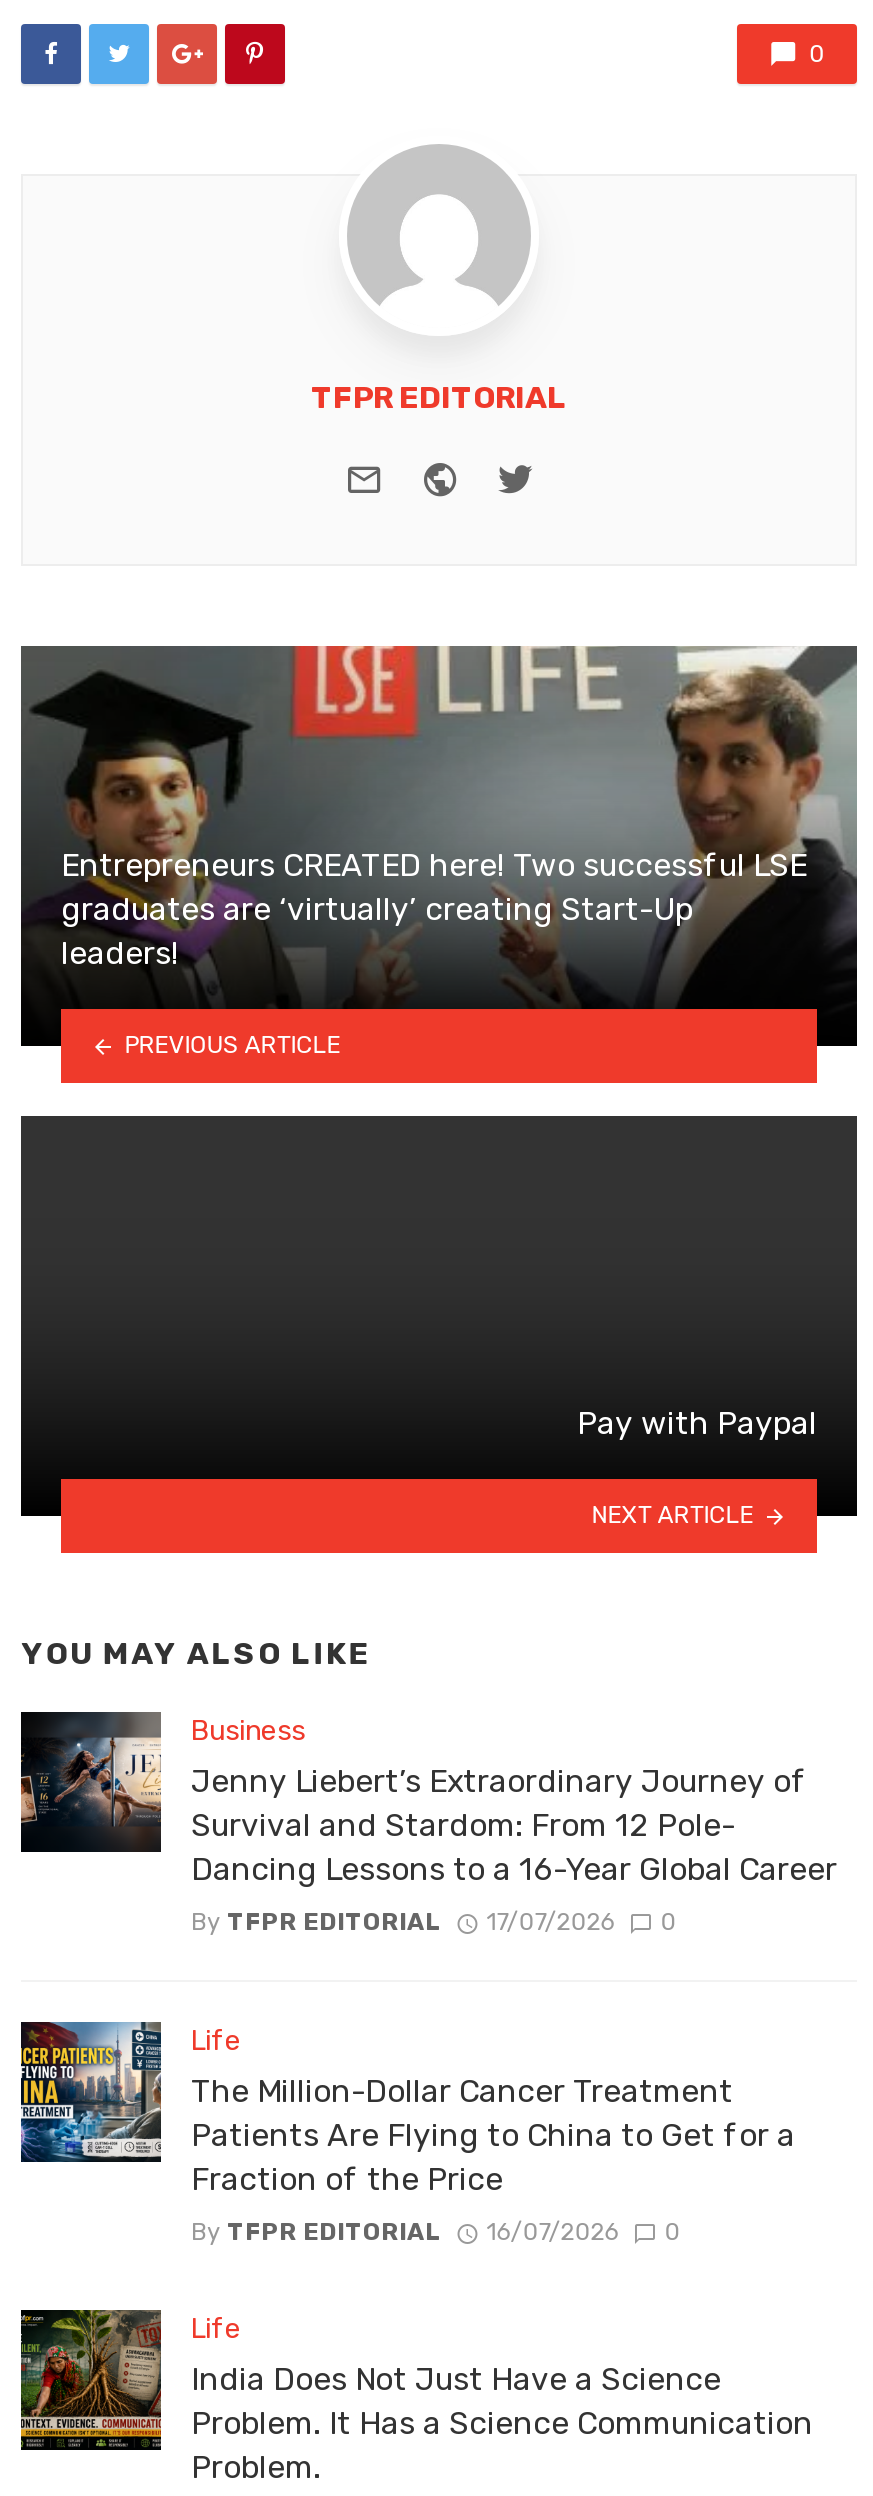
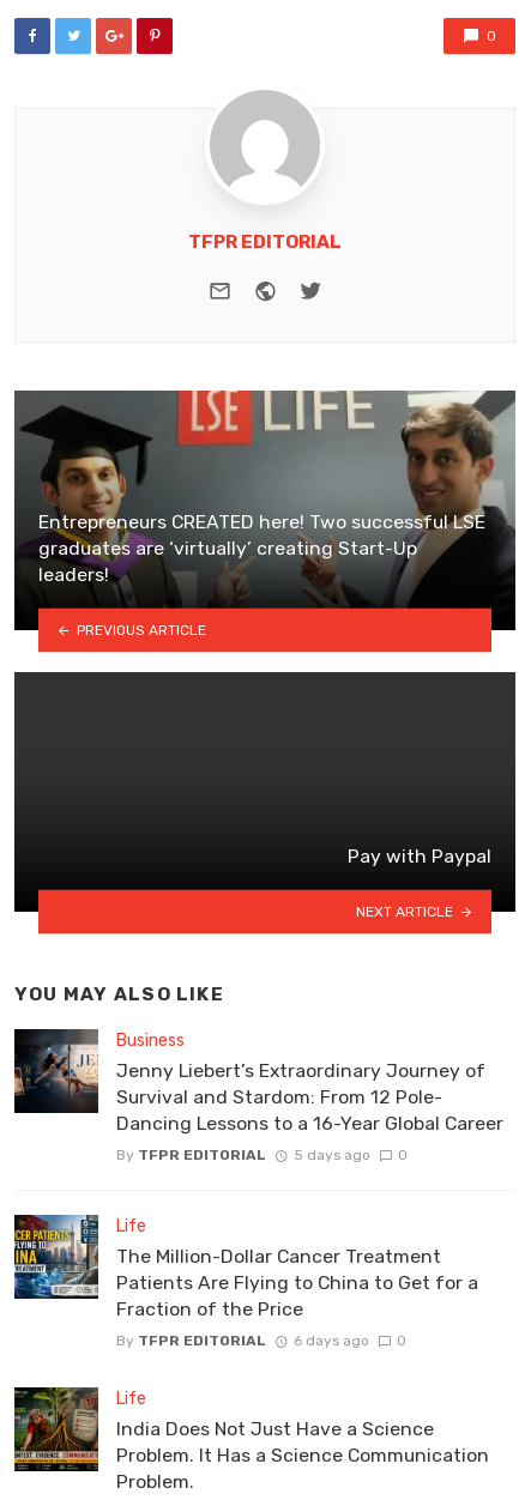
- By TFPR EDITORIAL 17/07/2026 0
+ By TFPR EDITORIAL 5 days ago 0

- By TFPR EDITORIAL 16/07/2026 0
+ By TFPR EDITORIAL 6 days ago 0
